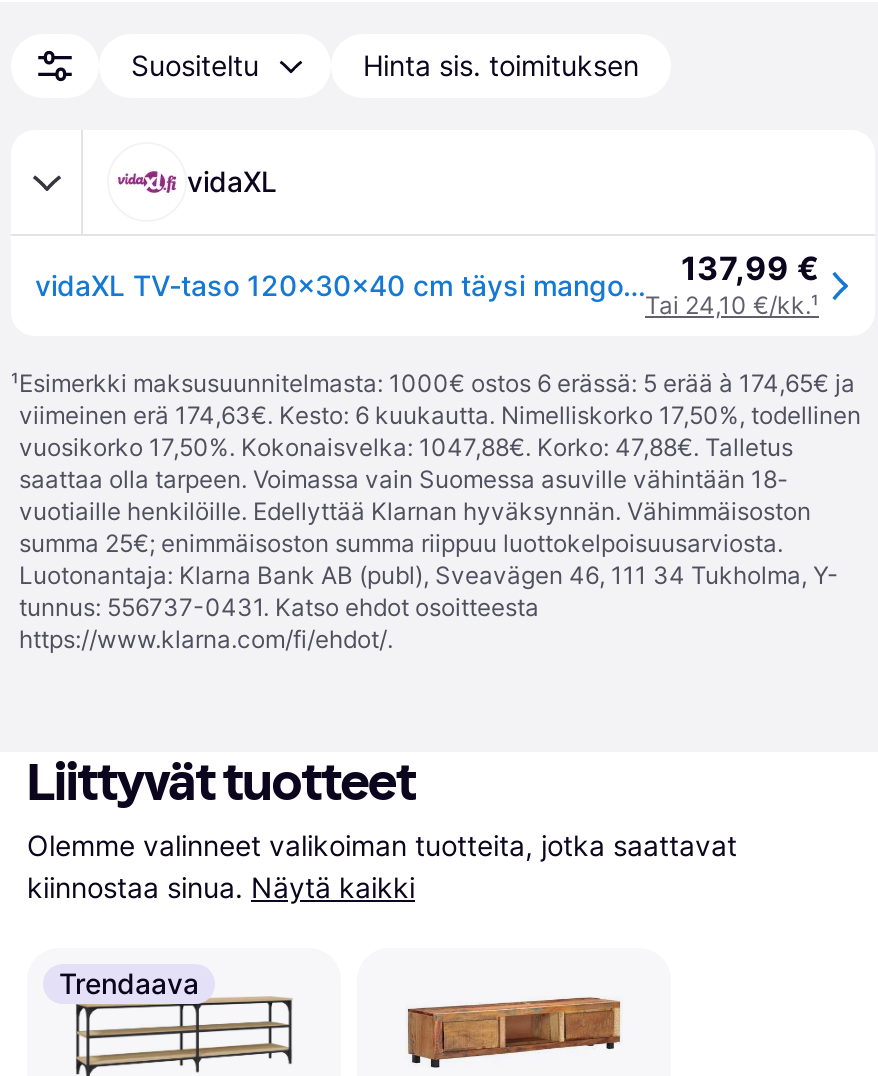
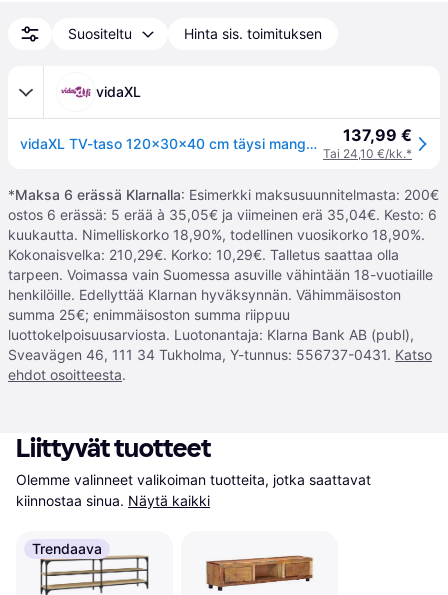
- Tai 24,10 €/kk.¹
+ Tai 24,10 €/kk.*

- ¹Esimerkki maksusuunnitelmasta: 1000€ ostos 6 erässä: 5 erää à 174,65€ ja
- viimeinen erä 174,63€. Kesto: 6 kuukautta. Nimelliskorko 17,50%, todellinen
- vuosikorko 17,50%. Kokonaisvelka: 1047,88€. Korko: 47,88€. Talletus
- saattaa olla tarpeen. Voimassa vain Suomessa asuville vähintään 18-
- vuotiaille henkilöille. Edellyttää Klarnan hyväksynnän. Vähimmäisoston
- summa 25€; enimmäisoston summa riippuu luottokelpoisuusarviosta.
- Luotonantaja: Klarna Bank AB (publ), Sveavägen 46, 111 34 Tukholma, Y-
- tunnus: 556737-0431. Katso ehdot osoitteesta
- https://www.klarna.com/fi/ehdot/.
+ *Maksa 6 erässä Klarnalla: Esimerkki maksusuunnitelmasta: 200€
+ ostos 6 erässä: 5 erää à 35,05€ ja viimeinen erä 35,04€. Kesto: 6
+ kuukautta. Nimelliskorko 18,90%, todellinen vuosikorko 18,90%.
+ Kokonaisvelka: 210,29€. Korko: 10,29€. Talletus saattaa olla
+ tarpeen. Voimassa vain Suomessa asuville vähintään 18-vuotiaille
+ henkilöille. Edellyttää Klarnan hyväksynnän. Vähimmäisoston
+ summa 25€; enimmäisoston summa riippuu
+ luottokelpoisuusarviosta. Luotonantaja: Klarna Bank AB (publ),
+ Sveavägen 46, 111 34 Tukholma, Y-tunnus: 556737-0431. Katso
+ ehdot osoitteesta.
